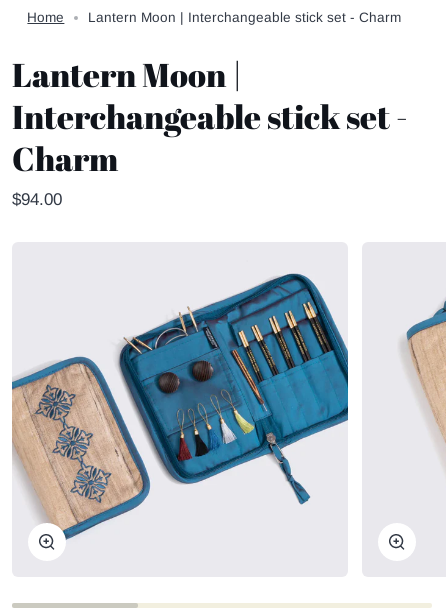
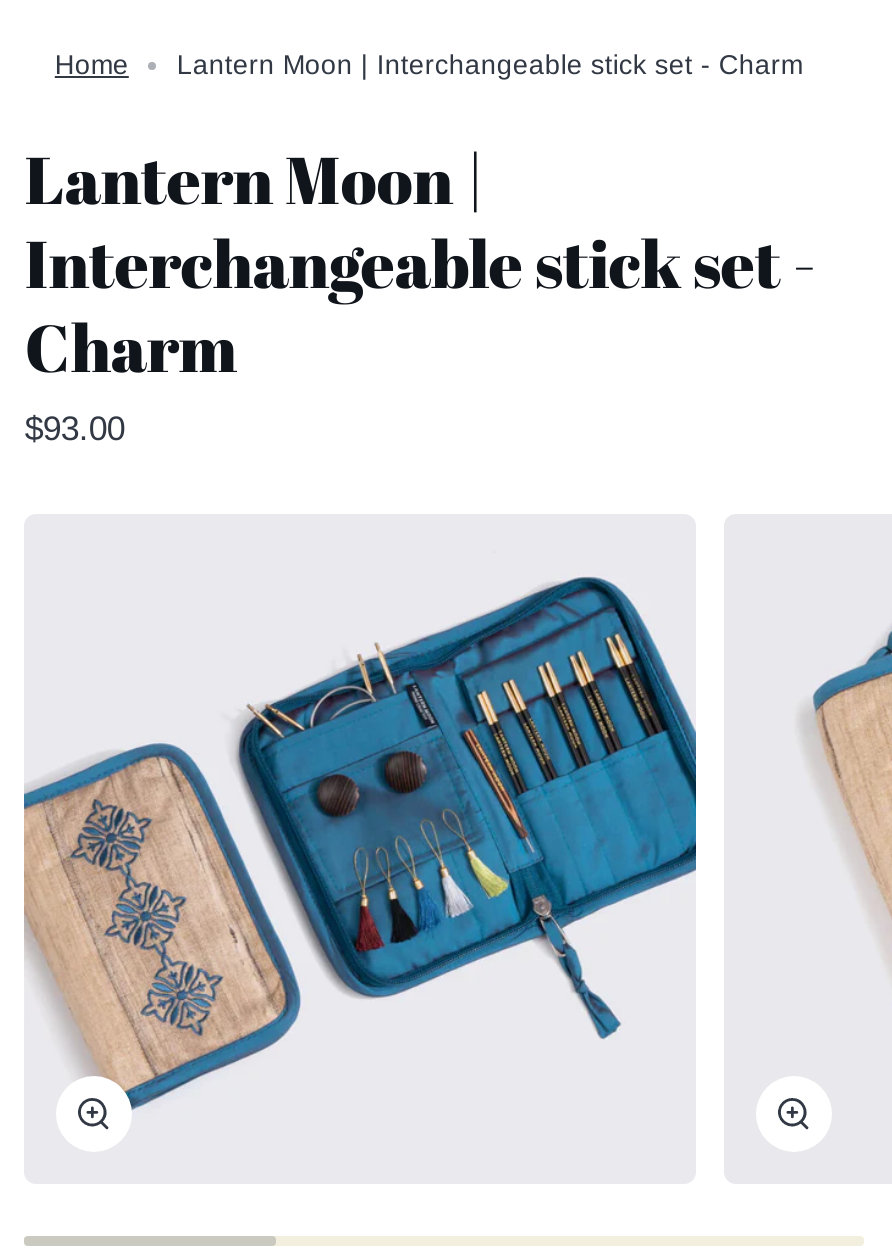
- $94.00
+ $93.00
